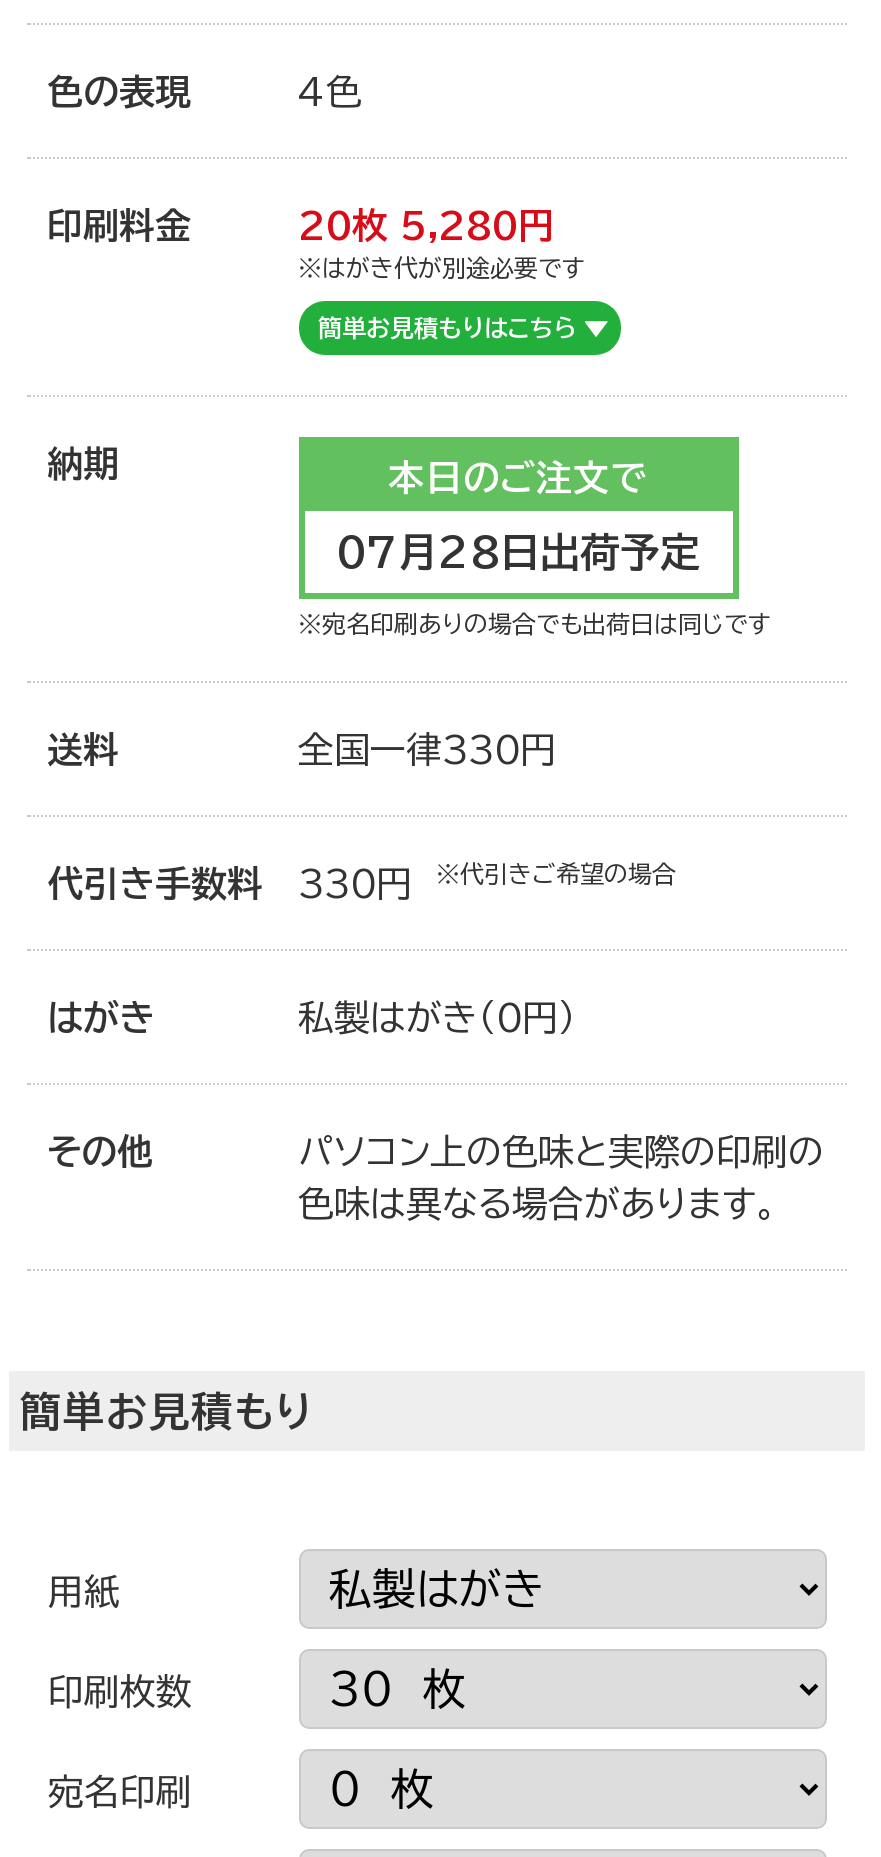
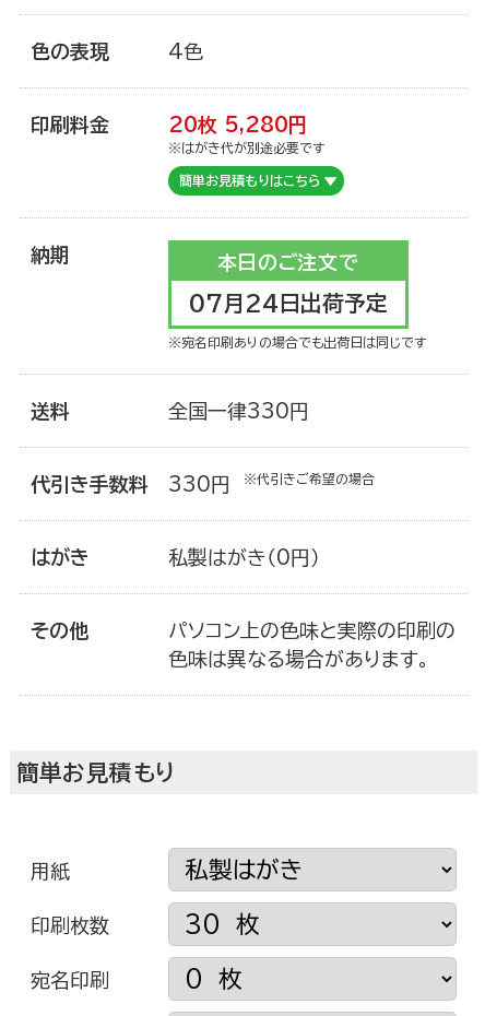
- 07月28日出荷予定
+ 07月24日出荷予定
